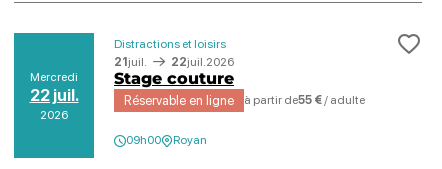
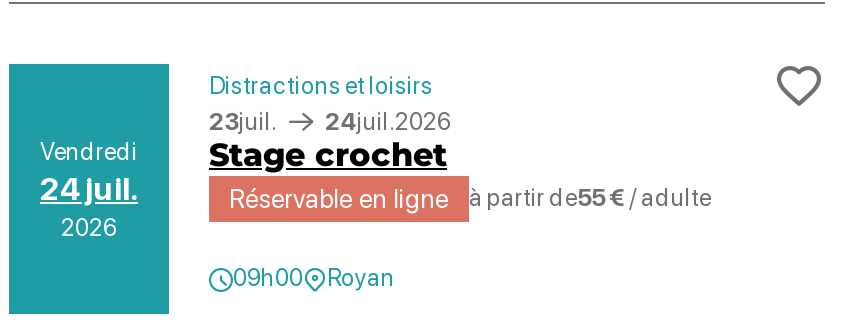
- 21juil.
- 22juil. 2026
- Mercredi
- 22 juil.
+ 23juil.
+ 24juil. 2026
+ Vendredi
+ 24 juil.

- Stage couture
+ Stage crochet
